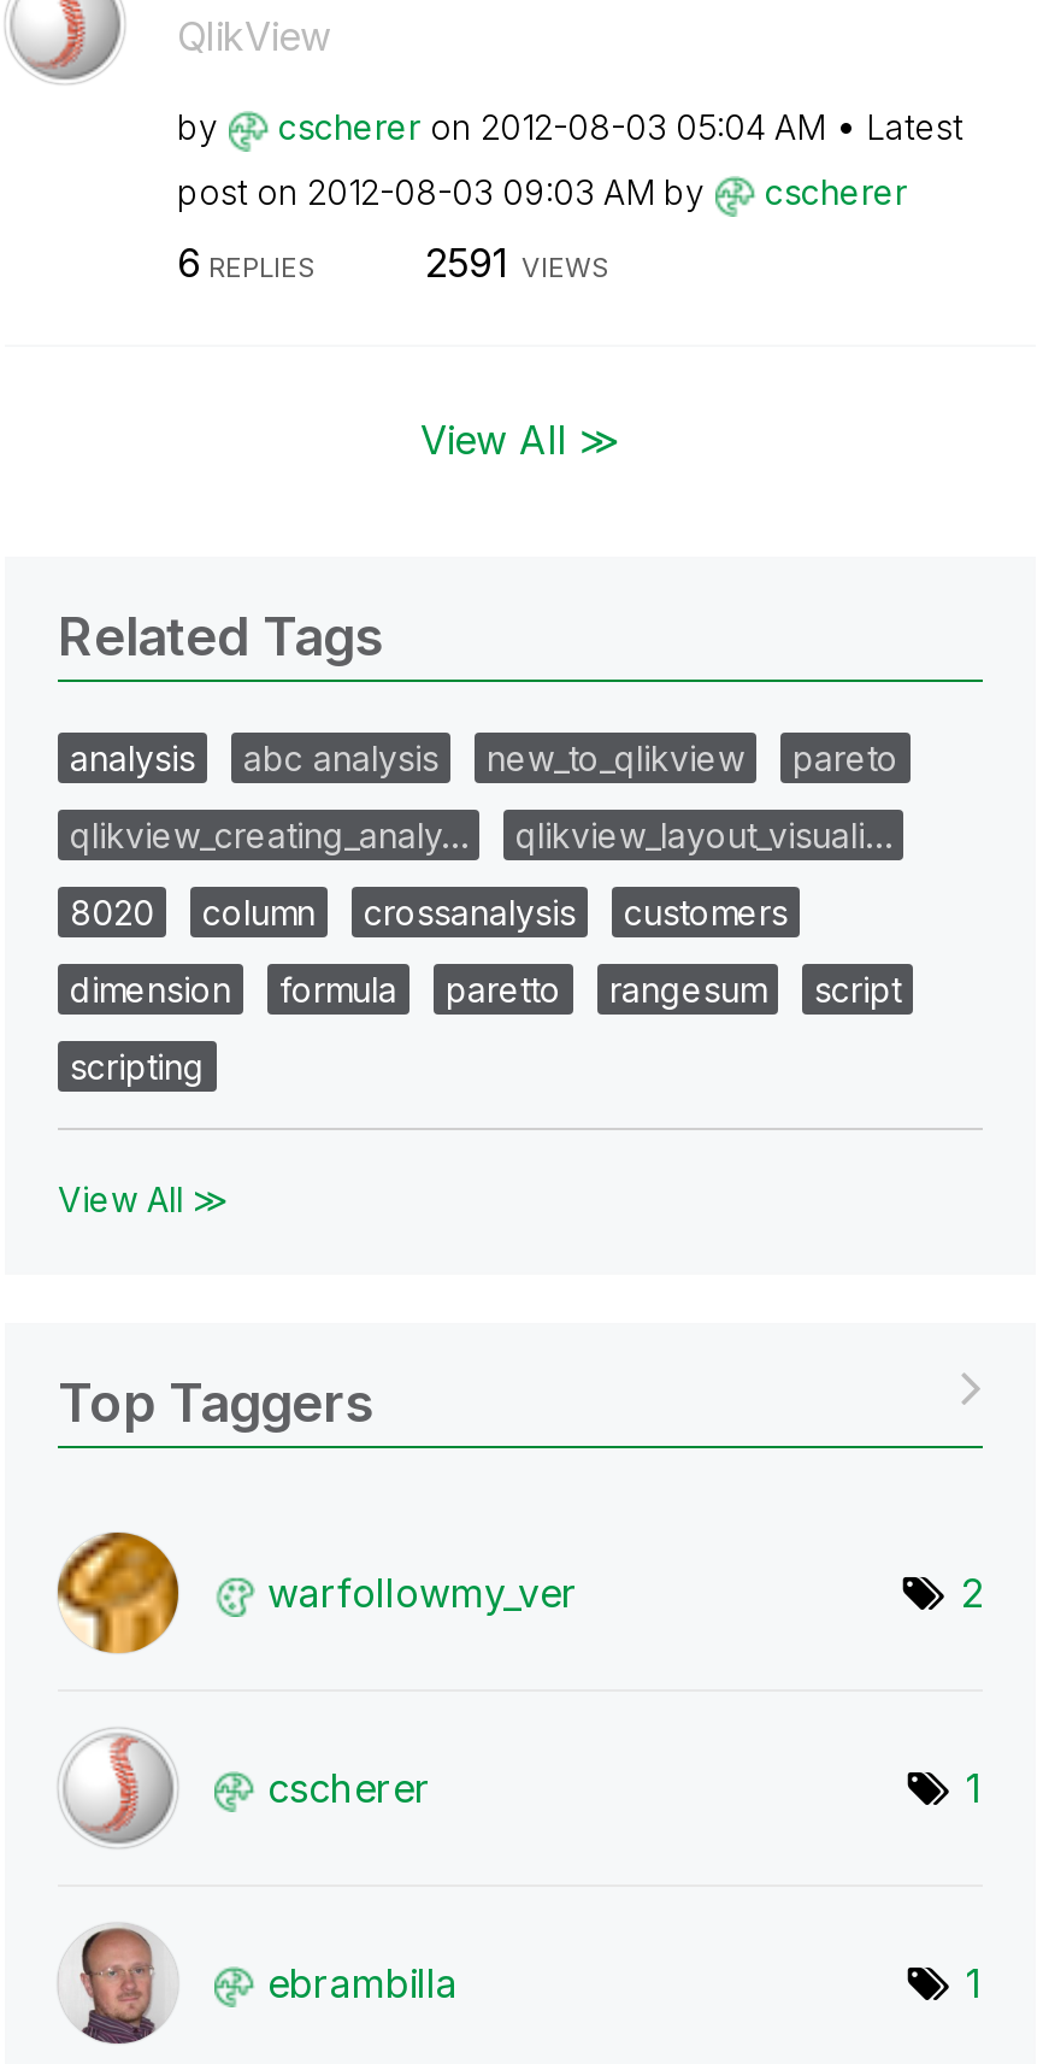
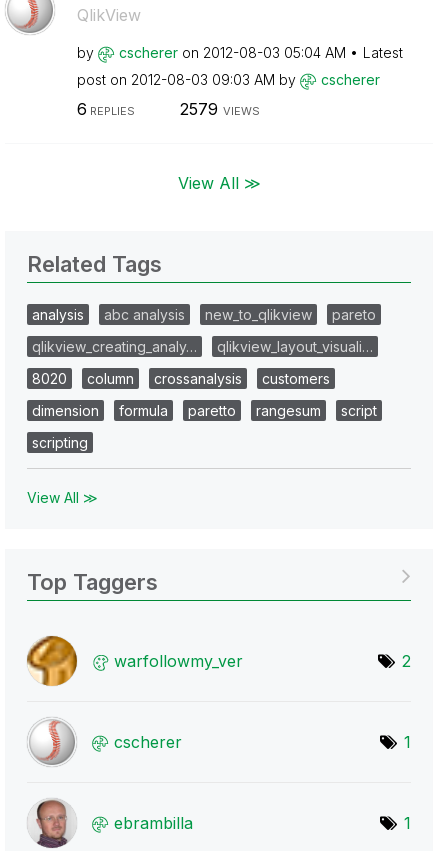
- 2591 VIEWS
+ 2579 VIEWS
